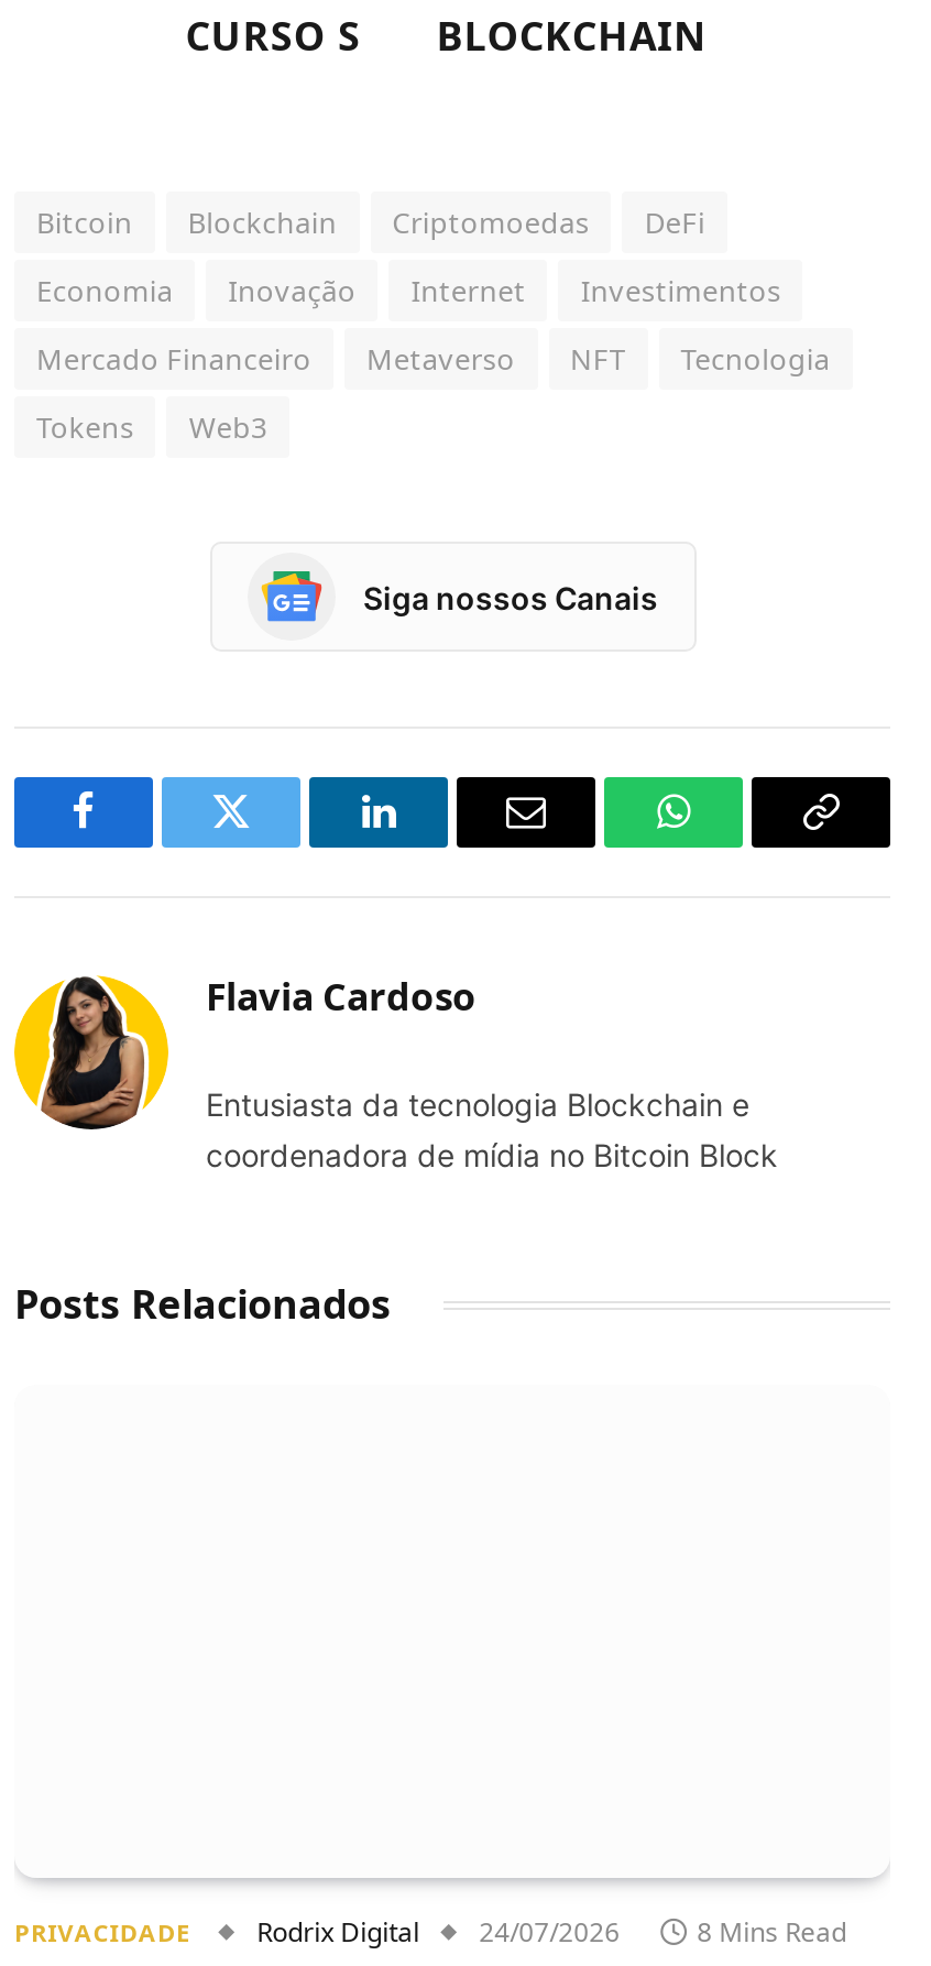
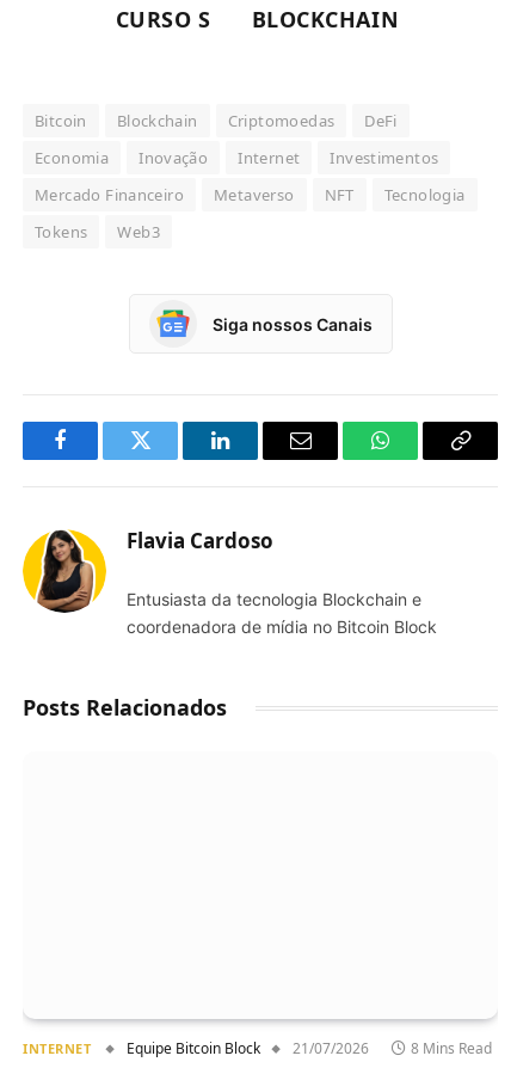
- PRIVACIDADE
- Rodrix Digital
- 24/07/2026
+ INTERNET
+ Equipe Bitcoin Block
+ 21/07/2026
